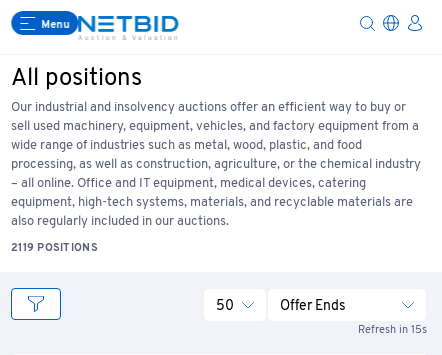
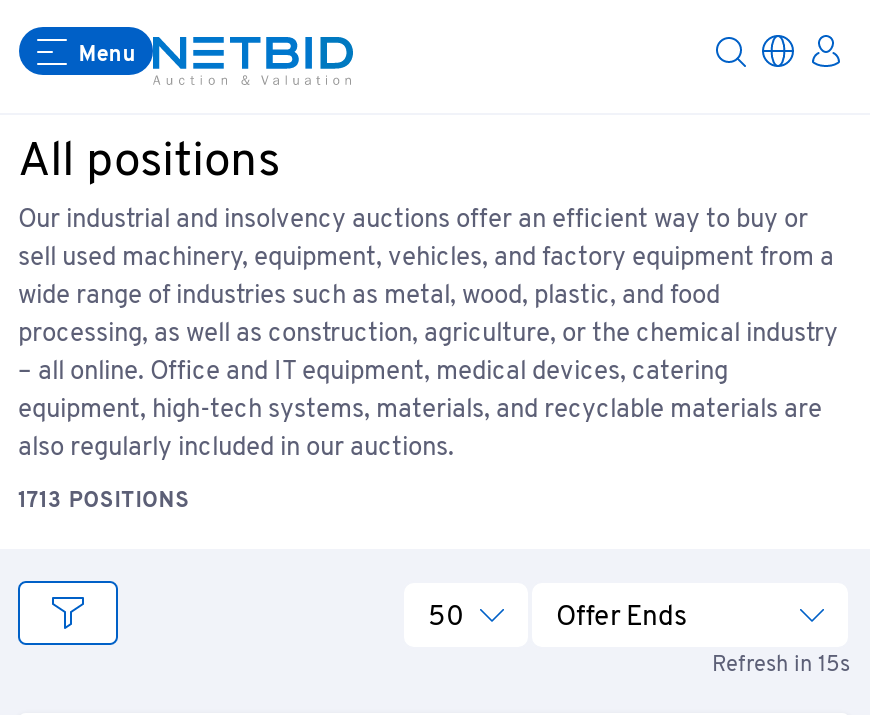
- 2119 POSITIONS
+ 1713 POSITIONS
